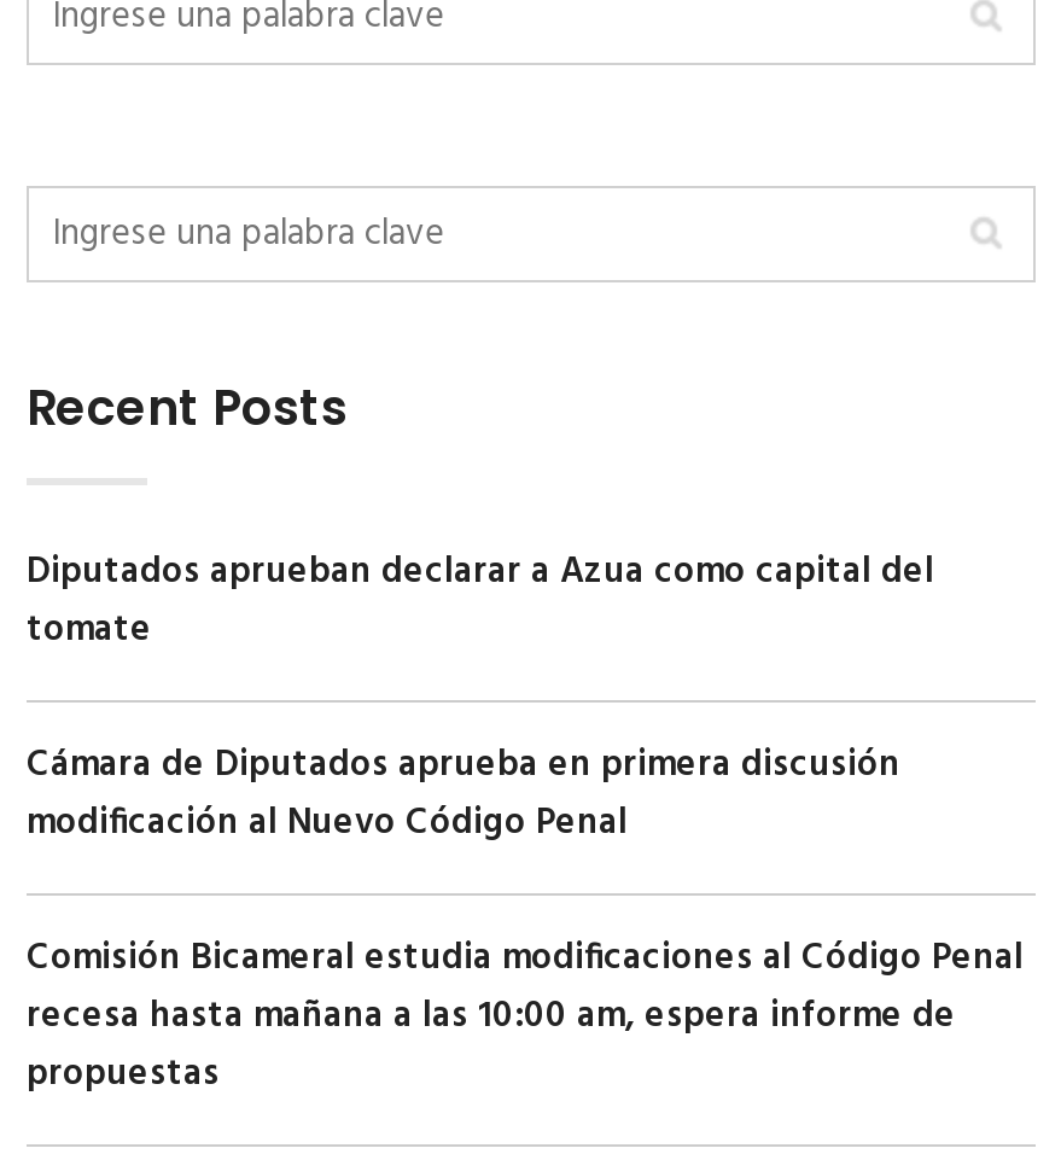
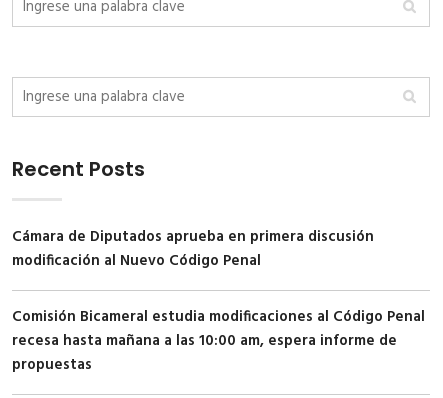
- Diputados aprueban declarar a Azua como capital del
- tomate
